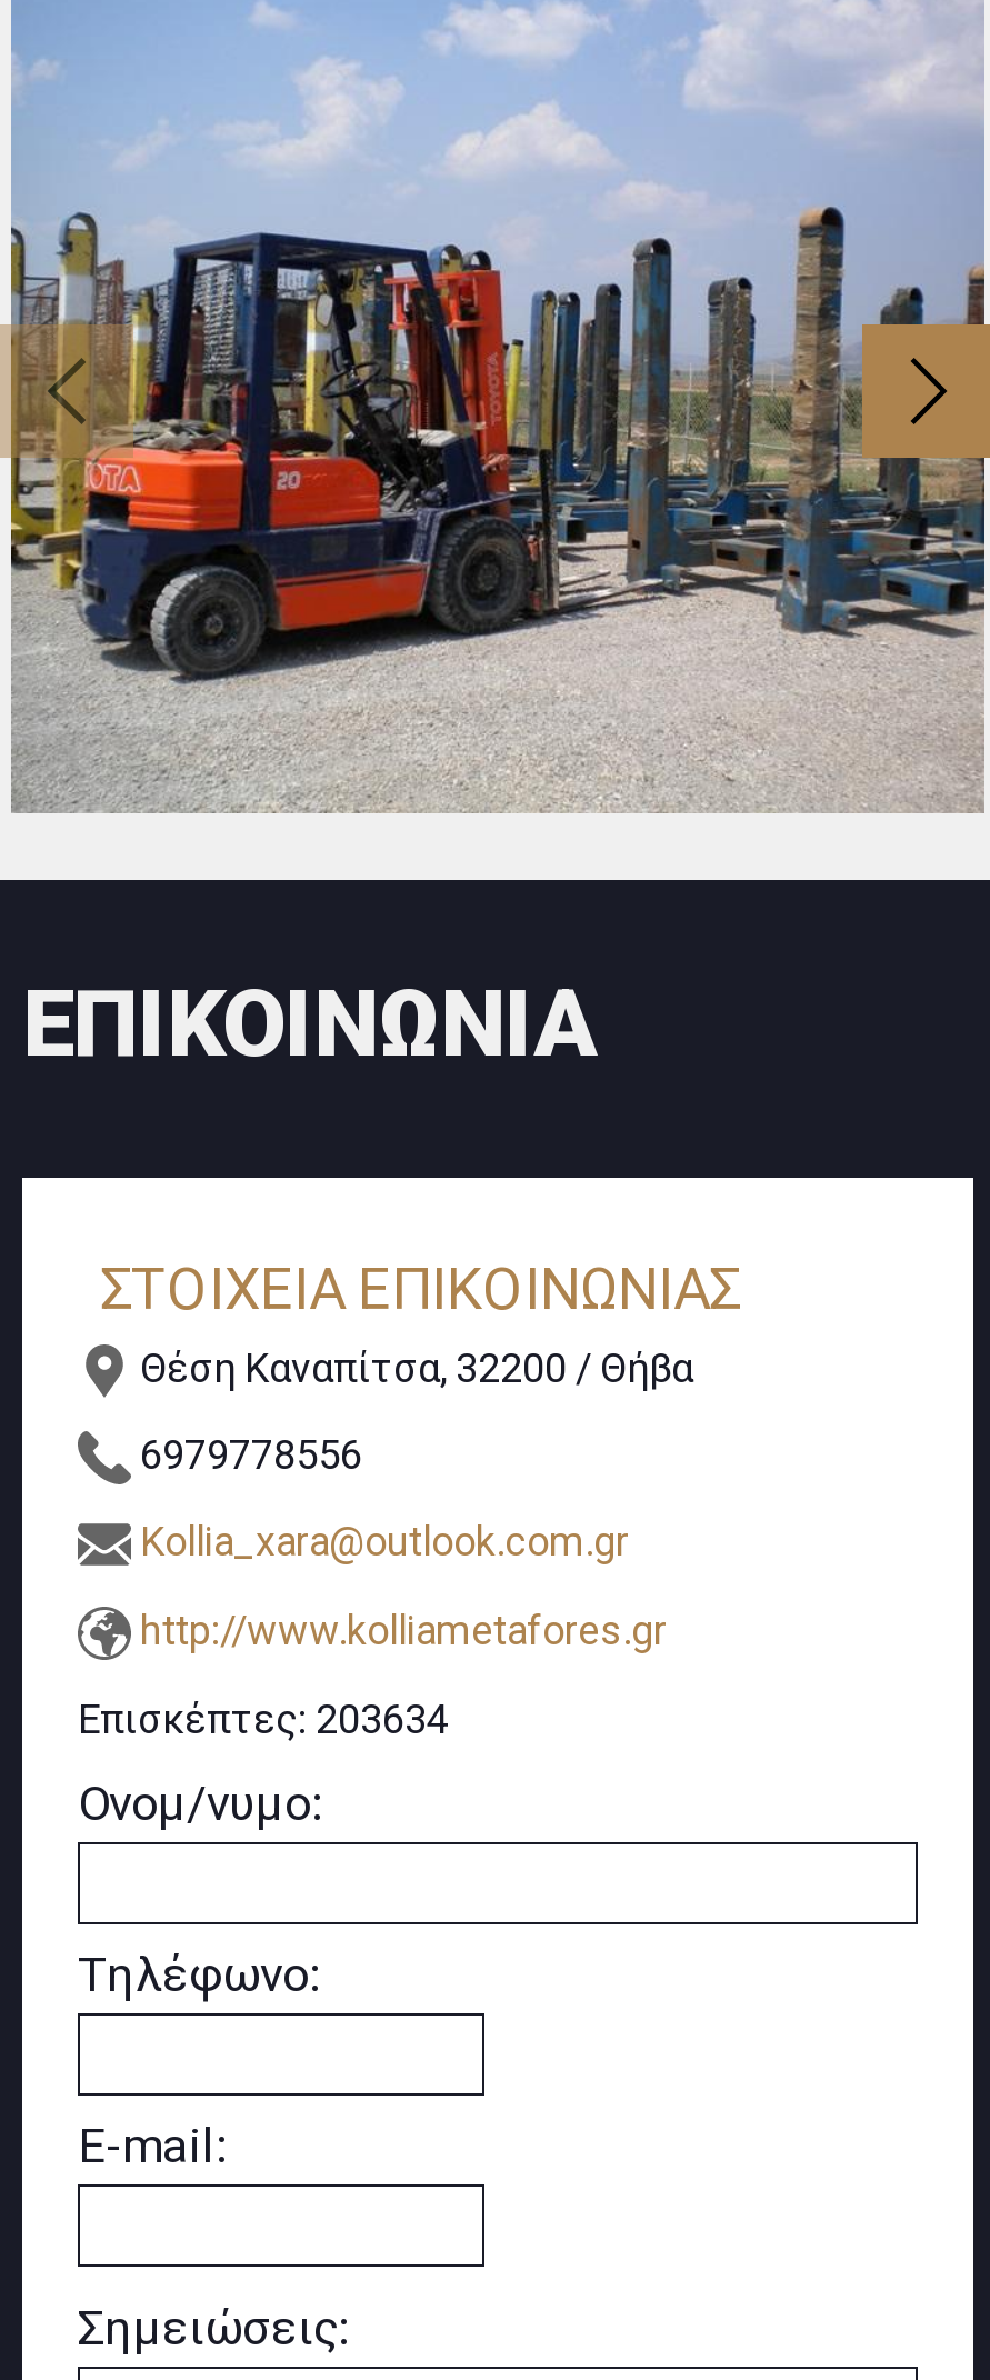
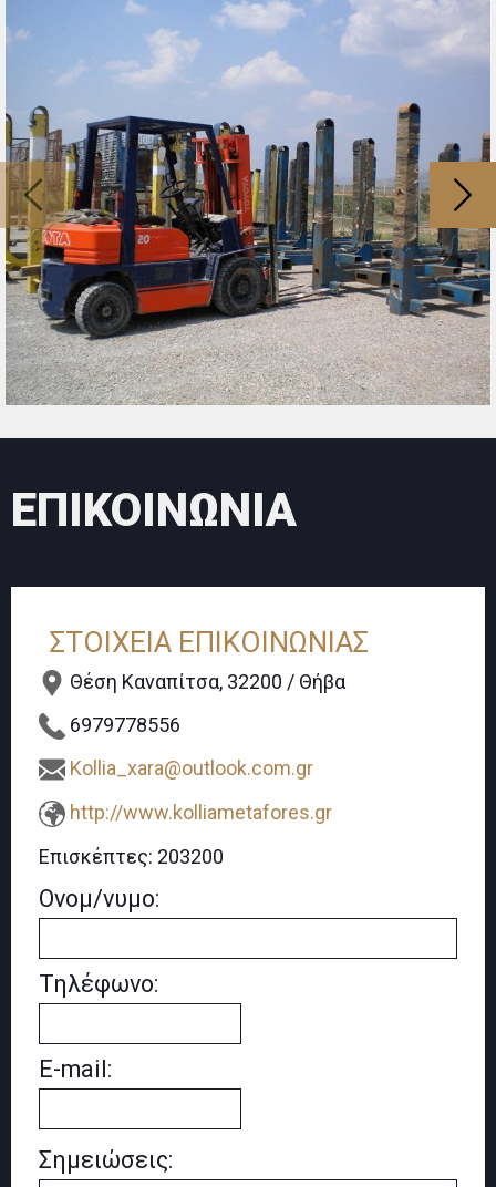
- Επισκέπτες: 203634
+ Επισκέπτες: 203200
